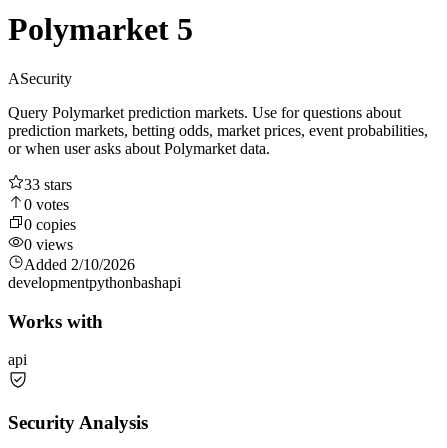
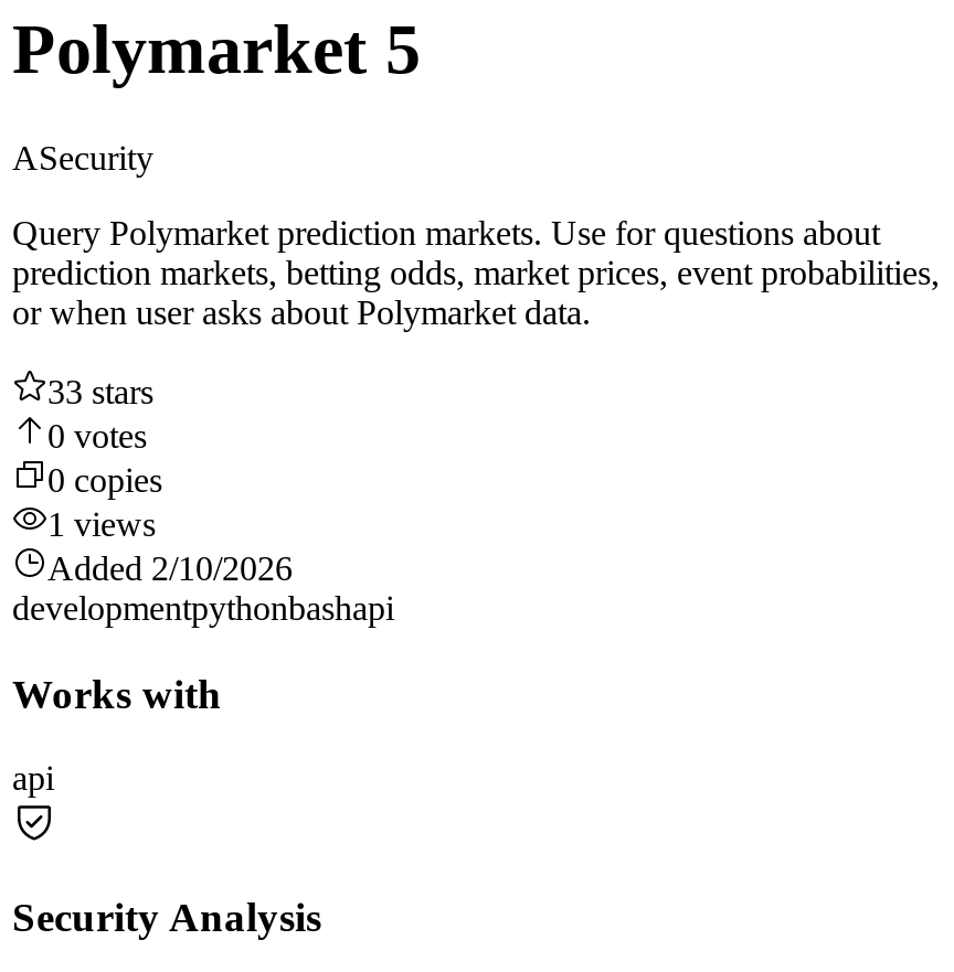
- 0 views
+ 1 views
